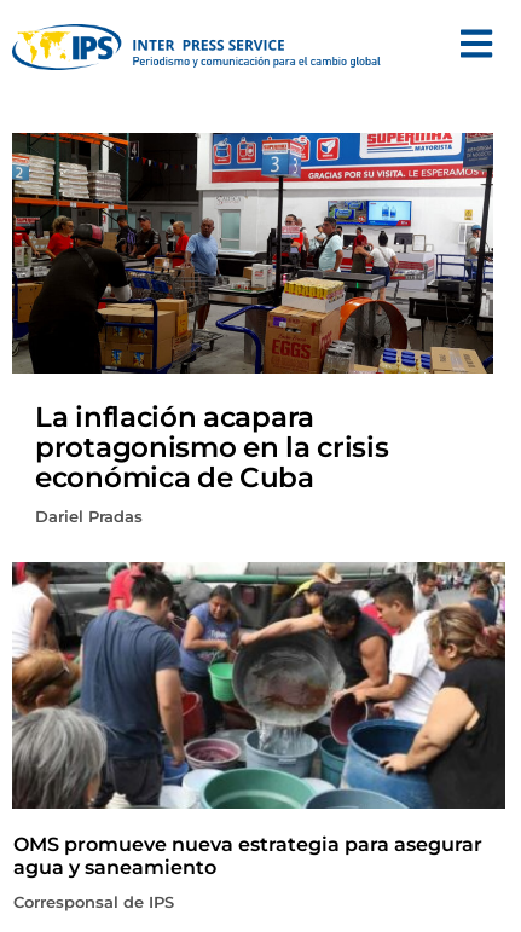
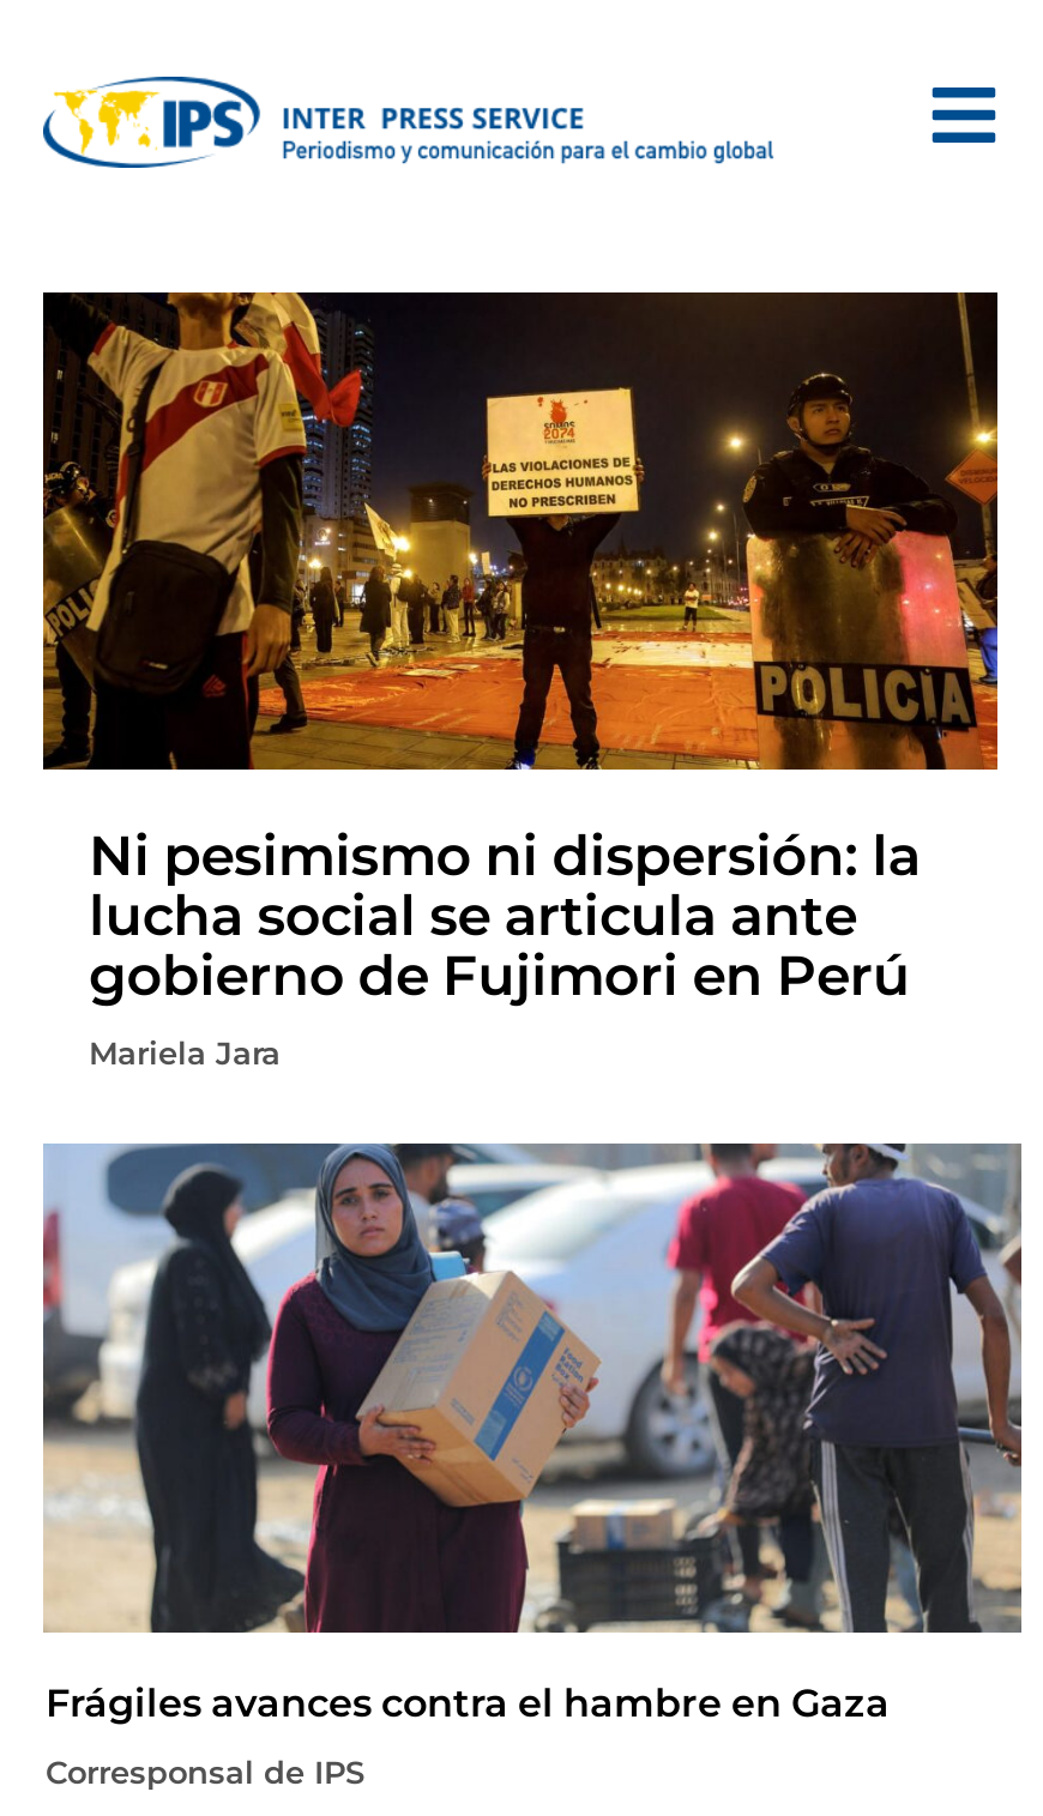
- [image]
- La inflación acapara
- protagonismo en la crisis
- económica de Cuba
- Dariel Pradas
+ [image]
+ Ni pesimismo ni dispersión: la
+ lucha social se articula ante
+ gobierno de Fujimori en Perú
+ Mariela Jara

- [image]
- OMS promueve nueva estrategia para asegurar
- agua y saneamiento
+ [image]
+ Frágiles avances contra el hambre en Gaza
